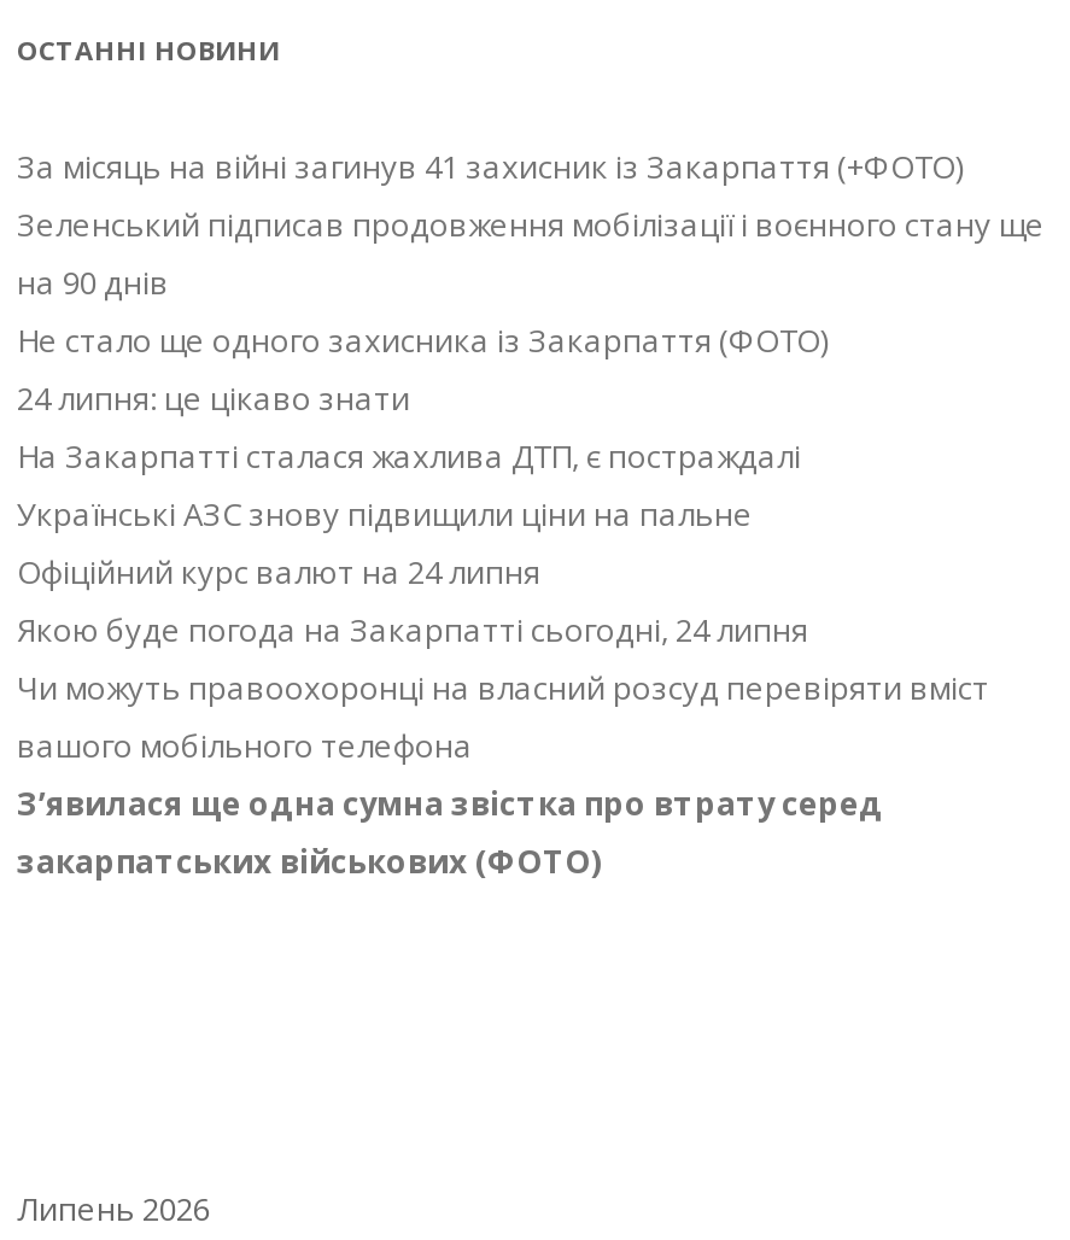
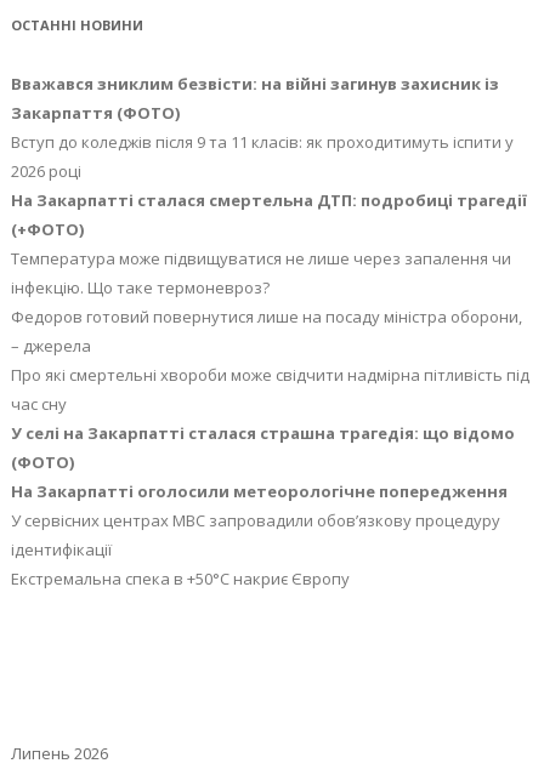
- За місяць на війні загинув 41 захисник із Закарпаття (+ФОТО)
- Зеленський підписав продовження мобілізації і воєнного стану ще
- на 90 днів
- Не стало ще одного захисника із Закарпаття (ФОТО)
- 24 липня: це цікаво знати
- На Закарпатті сталася жахлива ДТП, є постраждалі
- Українські АЗС знову підвищили ціни на пальне
- Офіційний курс валют на 24 липня
- Якою буде погода на Закарпатті сьогодні, 24 липня
- Чи можуть правоохоронці на власний розсуд перевіряти вміст
- вашого мобільного телефона
- З’явилася ще одна сумна звістка про втрату серед
- закарпатських військових (ФОТО)
+ Вважався зниклим безвісти: на війні загинув захисник із
+ Закарпаття (ФОТО)
+ Вступ до коледжів після 9 та 11 класів: як проходитимуть іспити у
+ 2026 році
+ На Закарпатті сталася смертельна ДТП: подробиці трагедії
+ (+ФОТО)
+ Температура може підвищуватися не лише через запалення чи
+ інфекцію. Що таке термоневроз?
+ Федоров готовий повернутися лише на посаду міністра оборони,
+ – джерела
+ Про які смертельні хвороби може свідчити надмірна пітливість під
+ час сну
+ У селі на Закарпатті сталася страшна трагедія: що відомо
+ (ФОТО)
+ На Закарпатті оголосили метеорологічне попередження
+ У сервісних центрах МВС запровадили обов’язкову процедуру
+ ідентифікації
+ Екстремальна спека в +50°C накриє Європу
